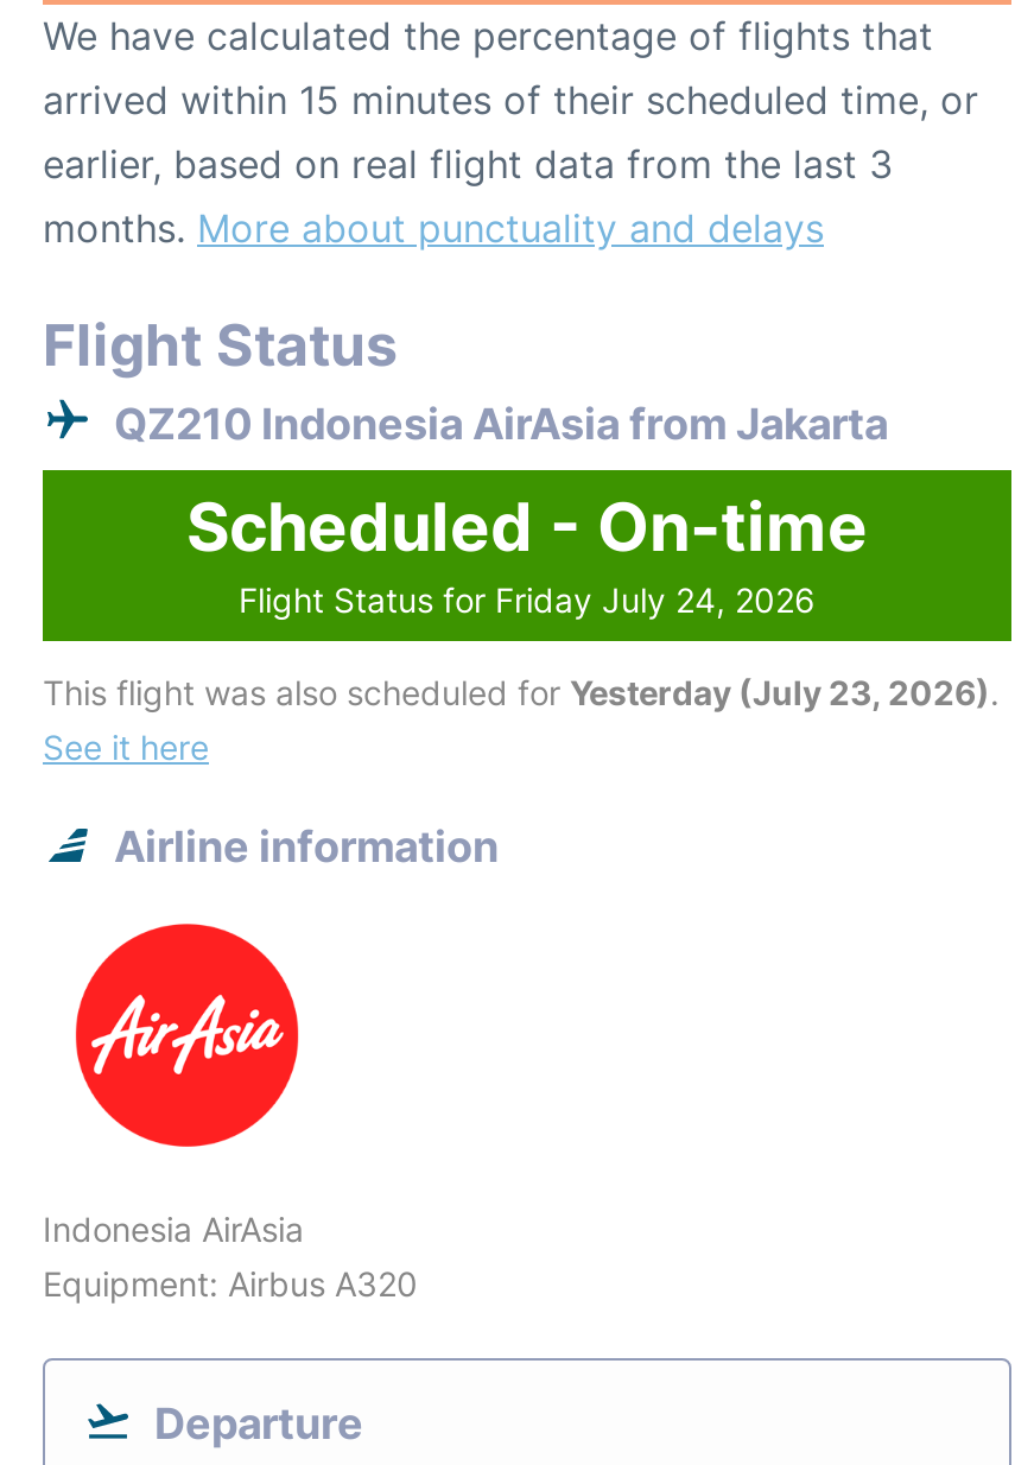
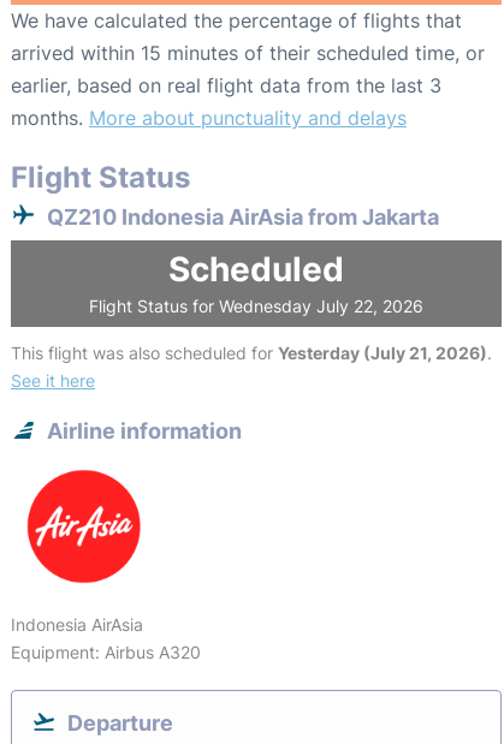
- Scheduled - On-time
- Flight Status for Friday July 24, 2026
+ Scheduled
+ Flight Status for Wednesday July 22, 2026

- This flight was also scheduled for Yesterday (July 23, 2026).
+ This flight was also scheduled for Yesterday (July 21, 2026).
